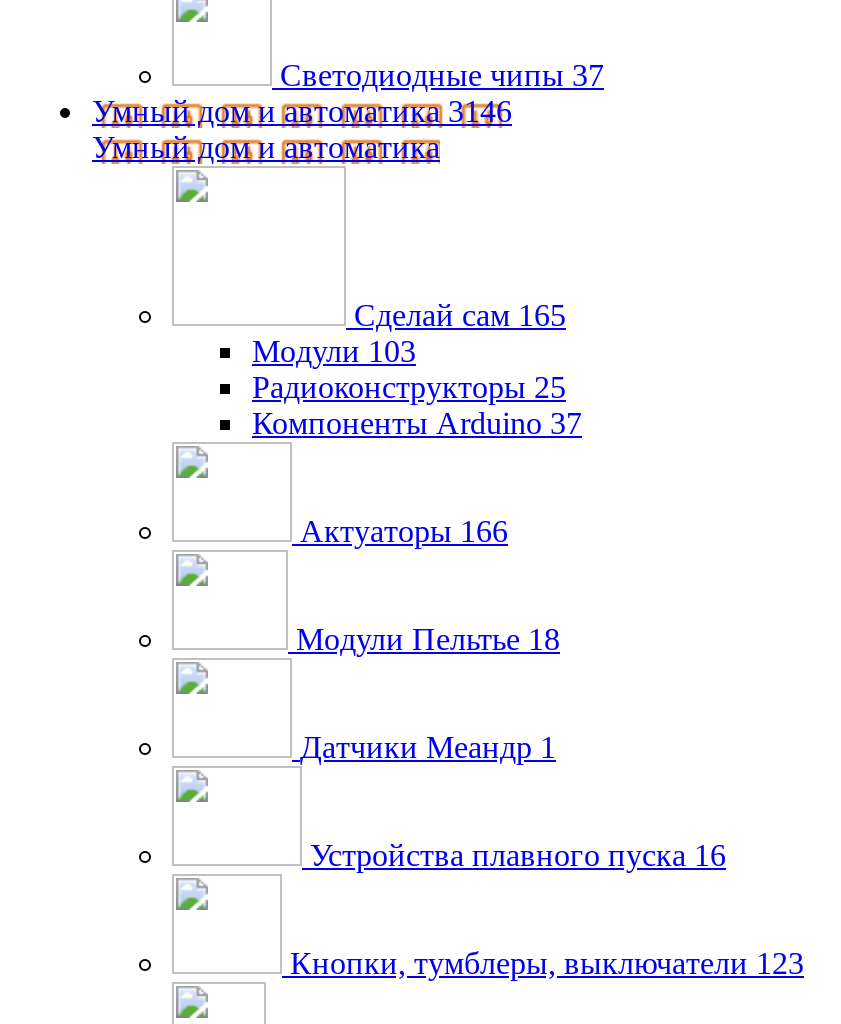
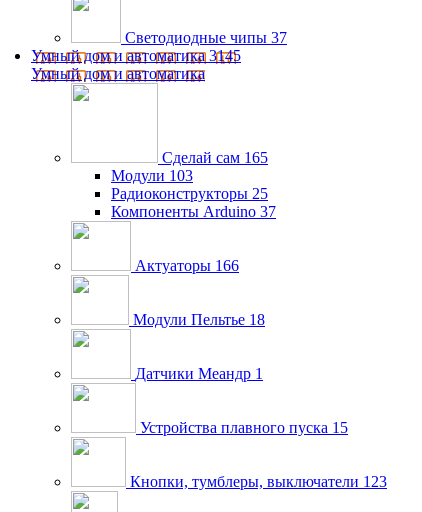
- Умный дом и автоматика 3146
+ Умный дом и автоматика 3145

- Устройства плавного пуска 16
+ Устройства плавного пуска 15
